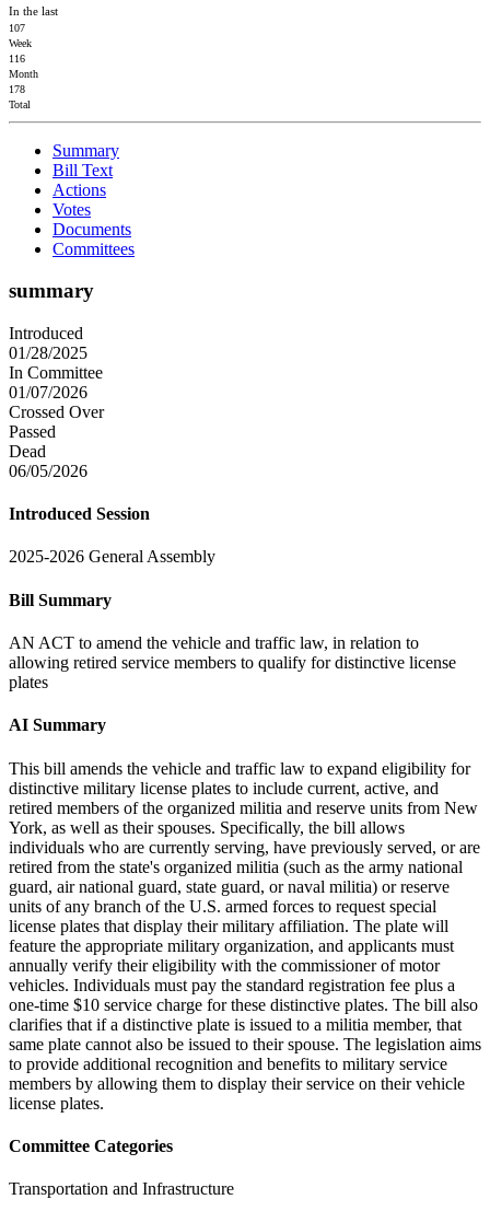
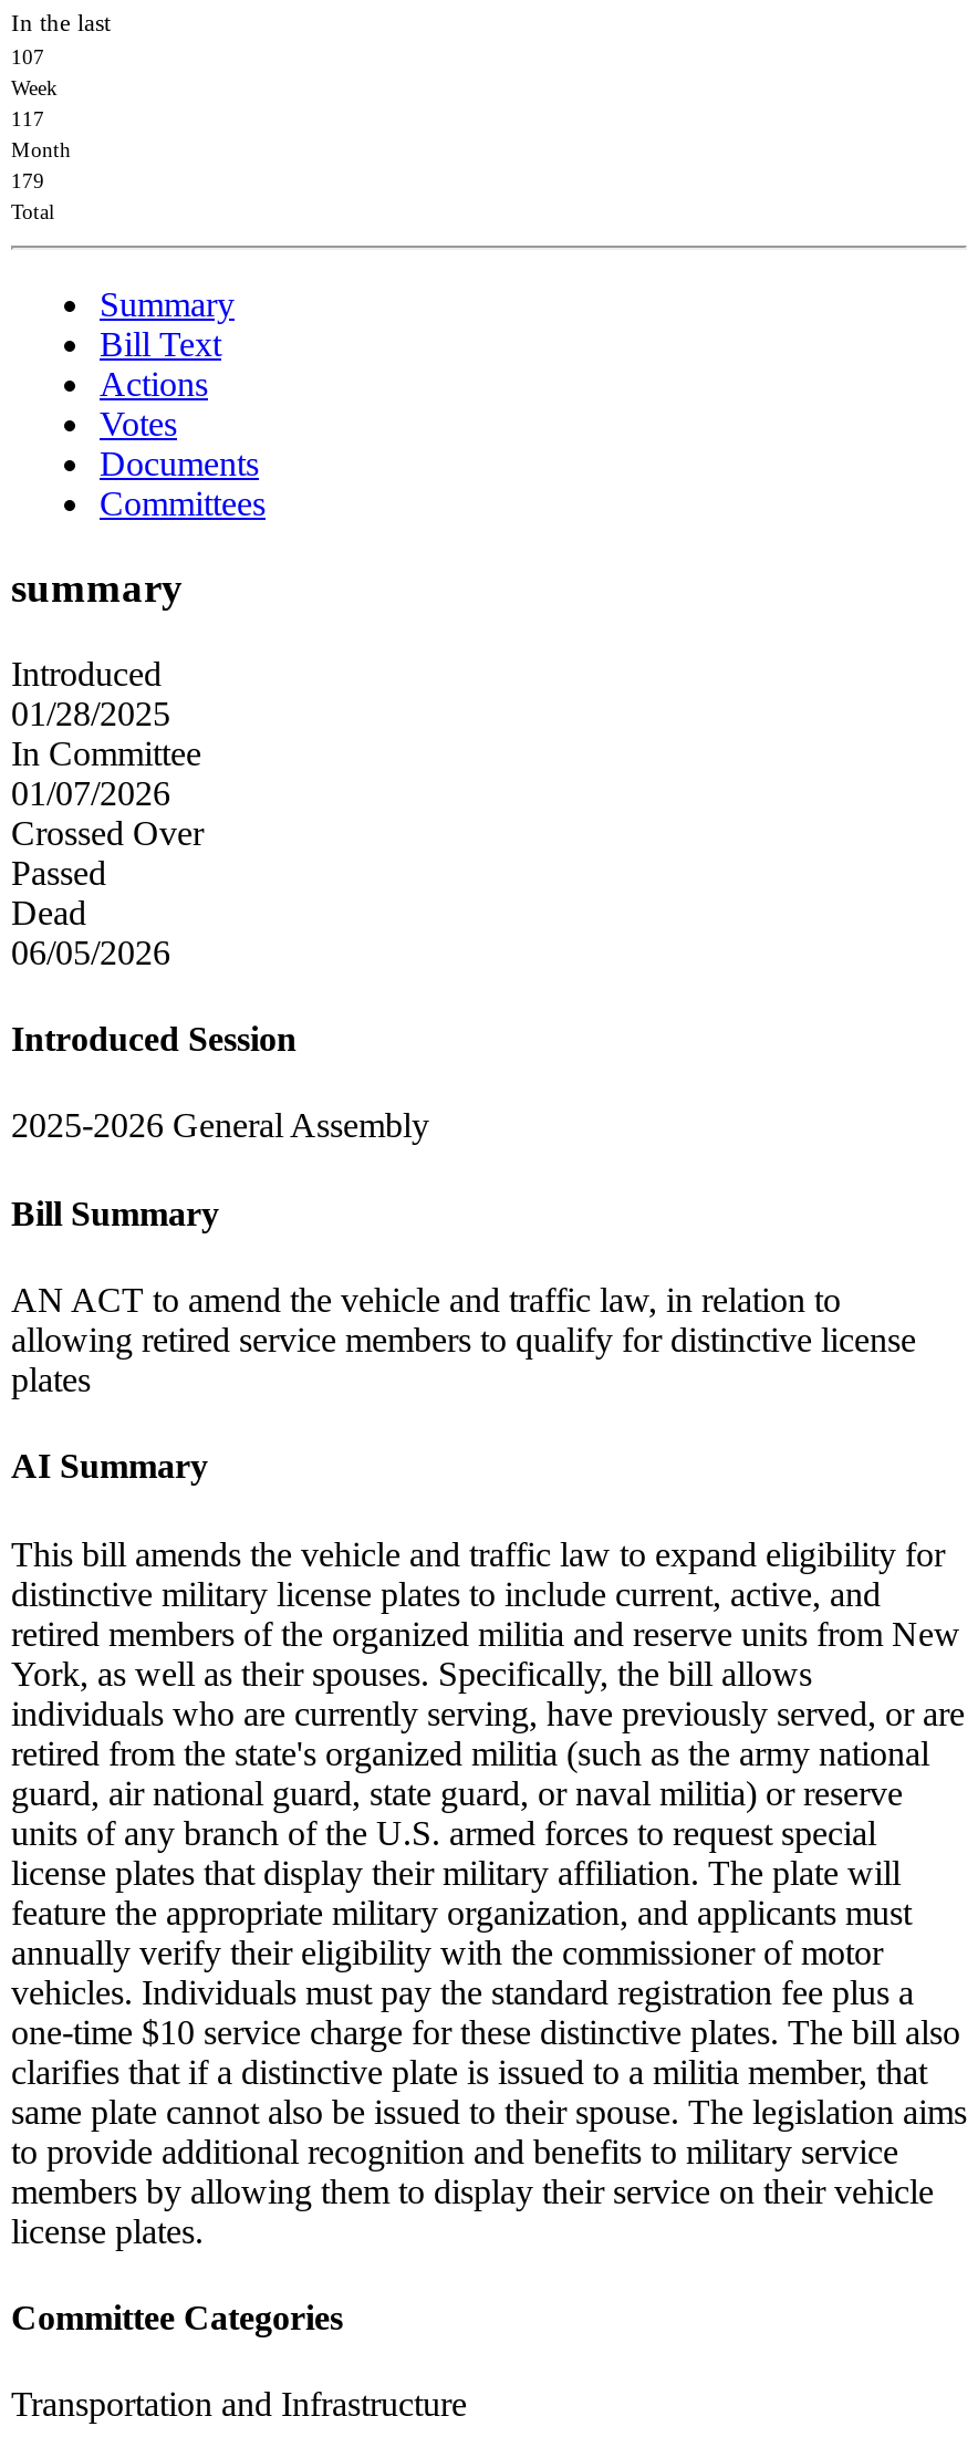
- 116
+ 117

- 178
+ 179
